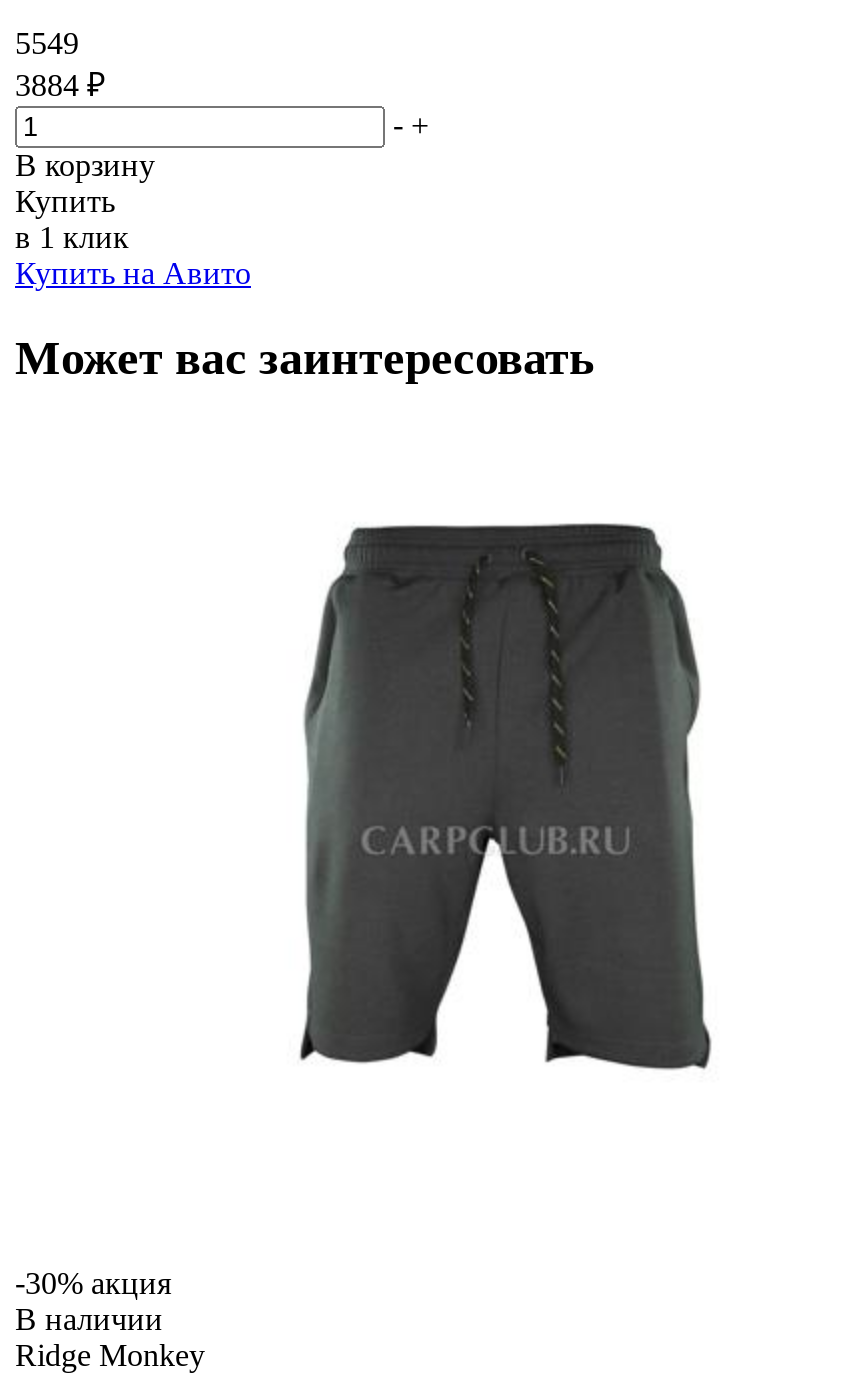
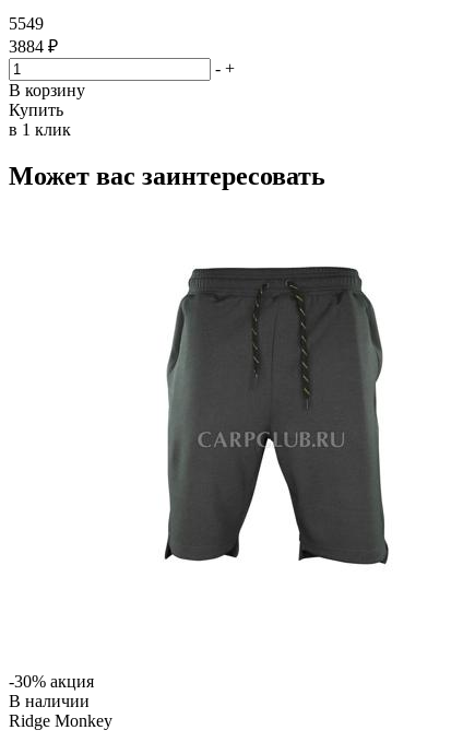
- Купить на Авито
